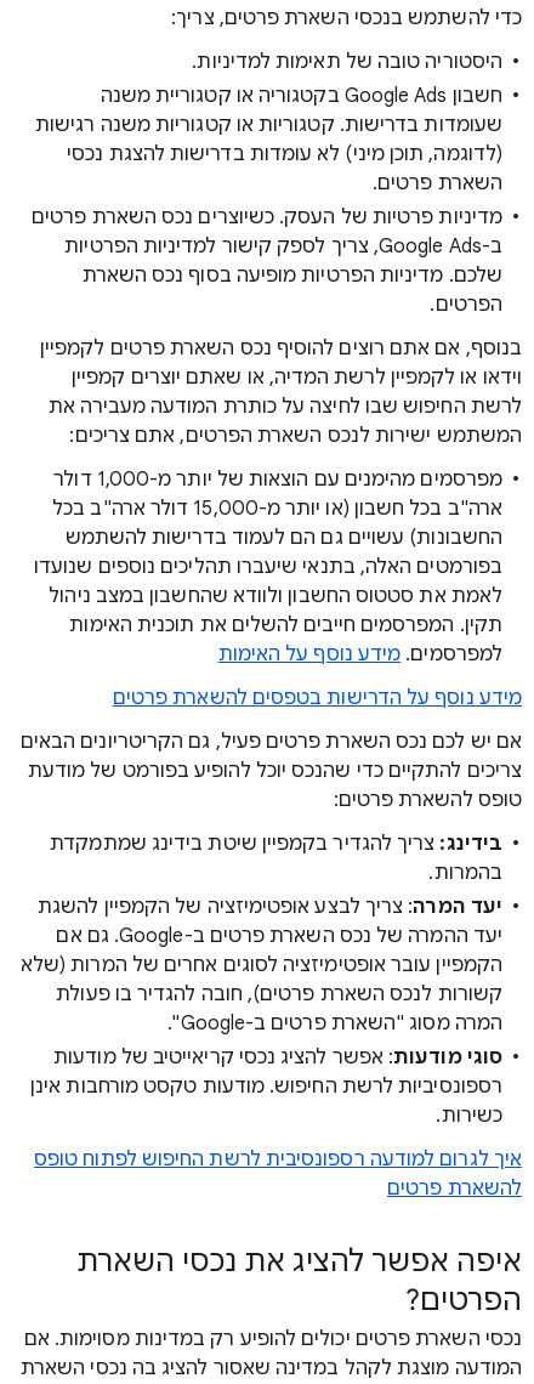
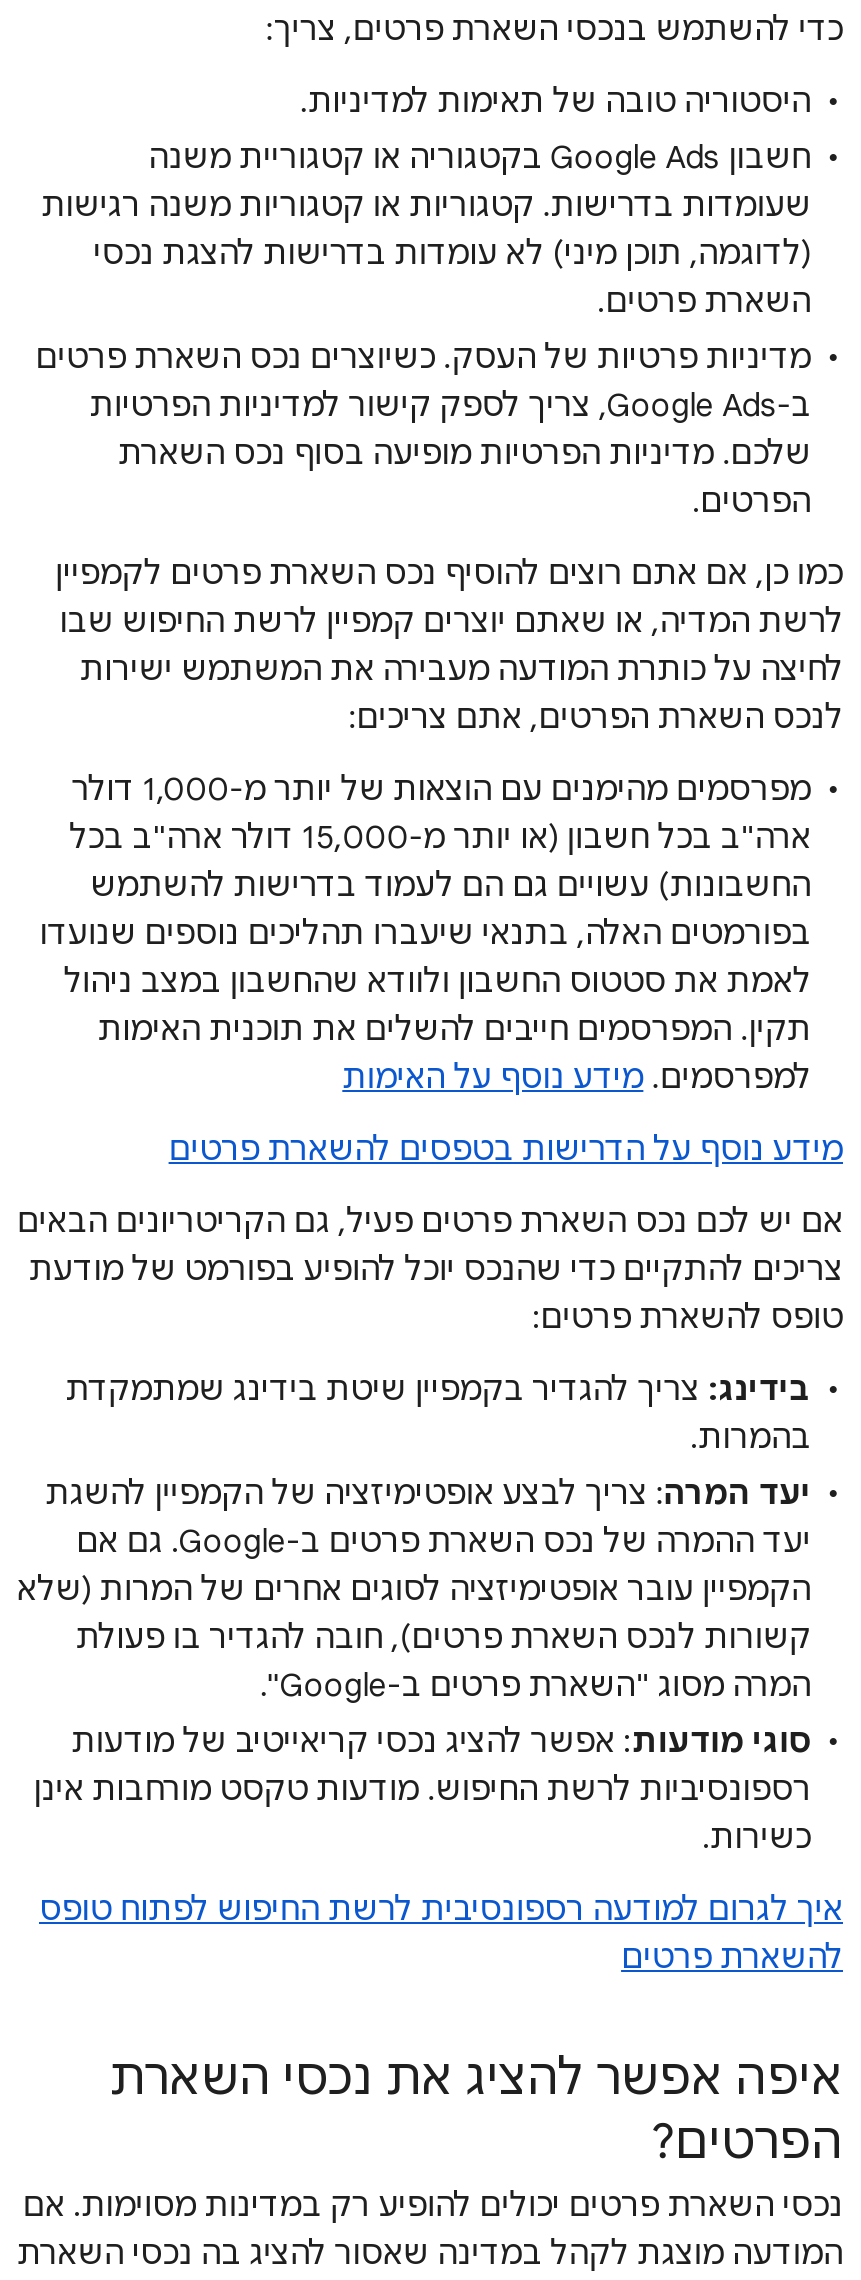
- בנוסף, אם אתם רוצים להוסיף נכס השארת פרטים לקמפיין
- וידאו או לקמפיין לרשת המדיה, או שאתם יוצרים קמפיין
- לרשת החיפוש שבו לחיצה על כותרת המודעה מעבירה את
- המשתמש ישירות לנכס השארת הפרטים, אתם צריכים:
+ כמו כן, אם אתם רוצים להוסיף נכס השארת פרטים לקמפיין
+ לרשת המדיה, או שאתם יוצרים קמפיין לרשת החיפוש שבו
+ לחיצה על כותרת המודעה מעבירה את המשתמש ישירות
+ לנכס השארת הפרטים, אתם צריכים:
